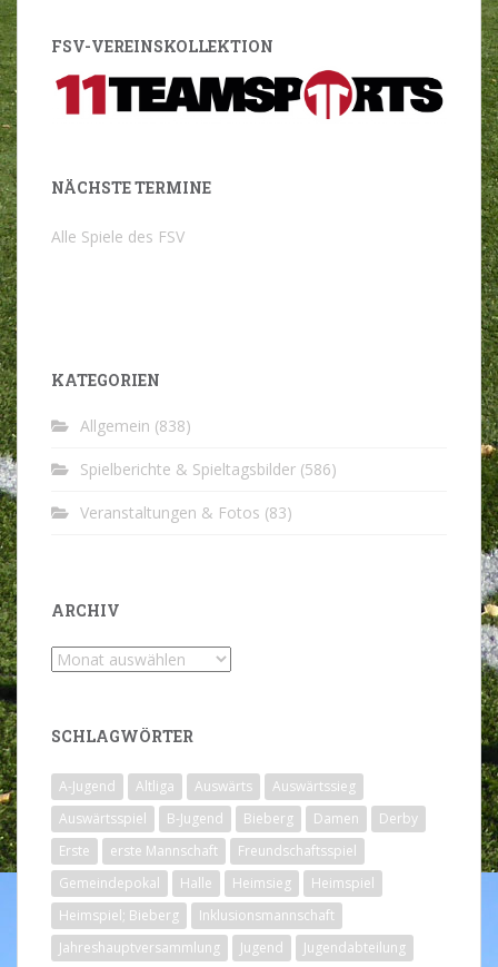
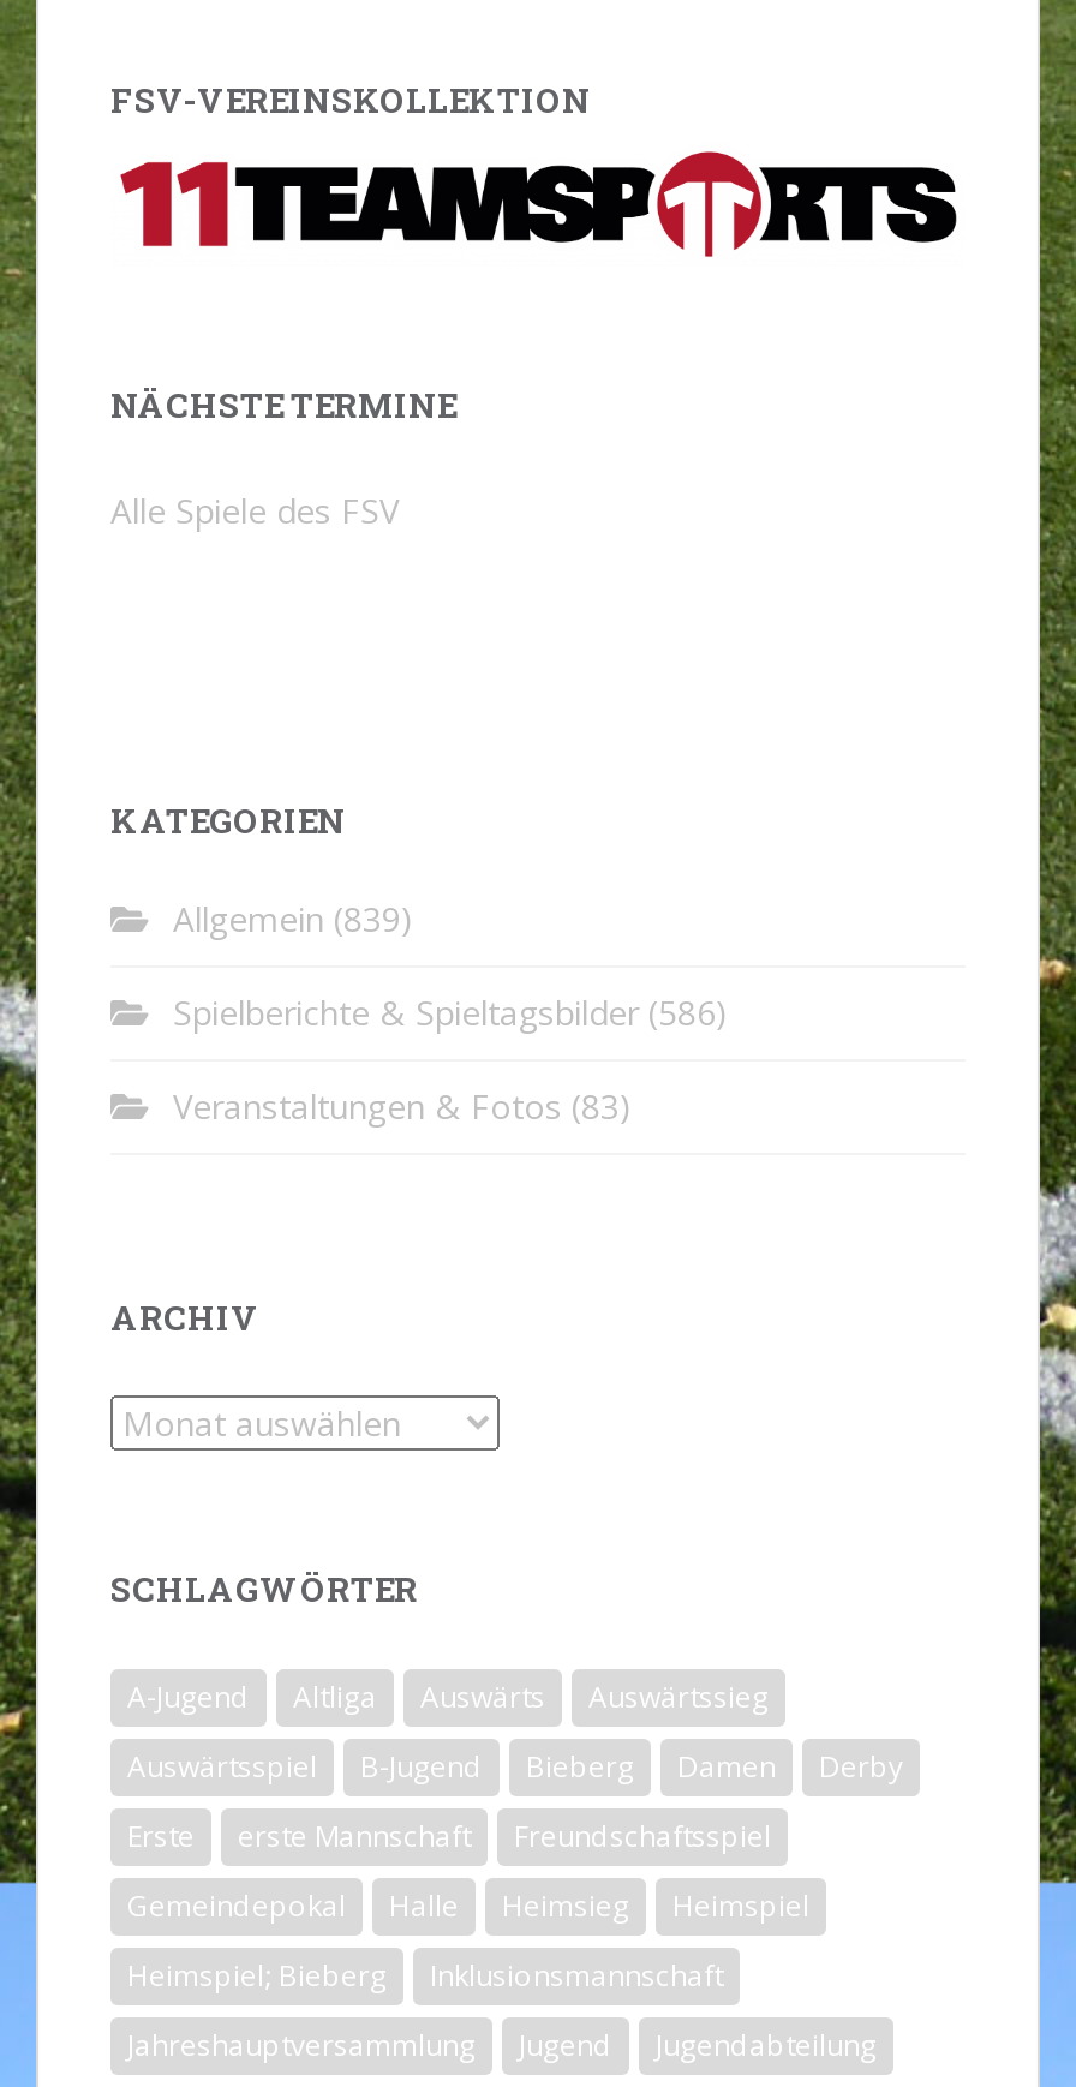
- Allgemein (838)
+ Allgemein (839)
